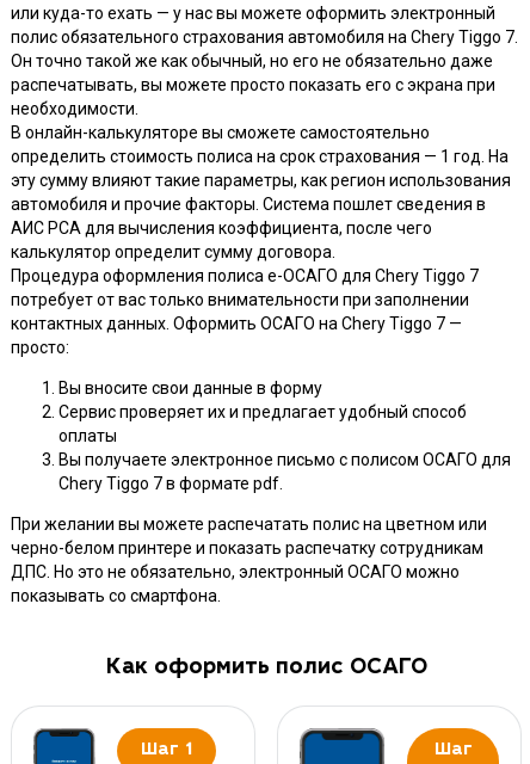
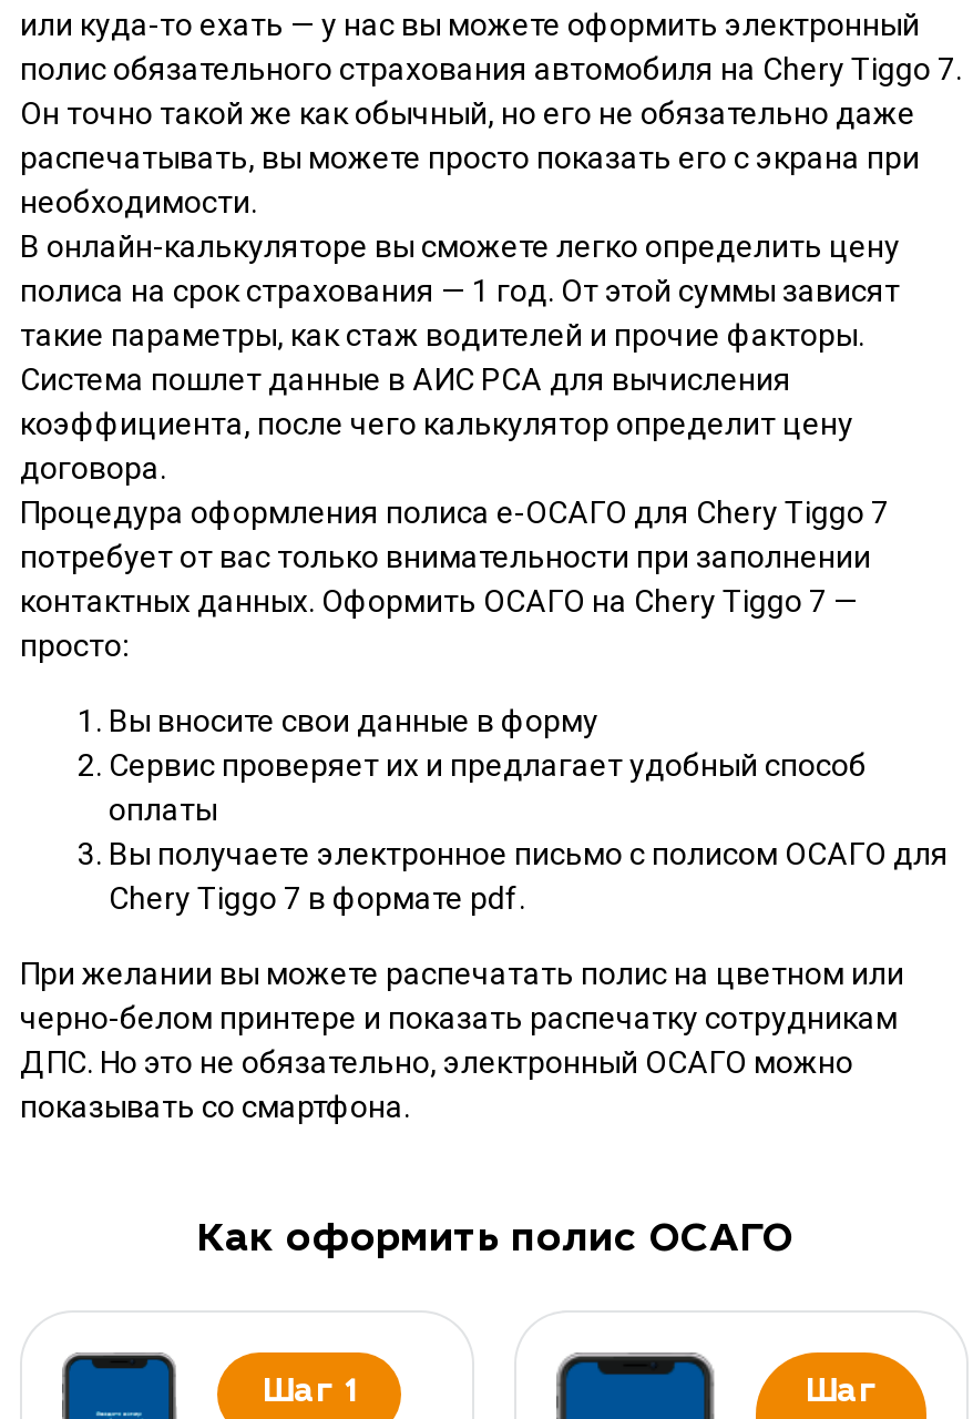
- В онлайн-калькуляторе вы сможете самостоятельно
- определить стоимость полиса на срок страхования — 1 год. На
- эту сумму влияют такие параметры, как регион использования
- автомобиля и прочие факторы. Система пошлет сведения в
- АИС РСА для вычисления коэффициента, после чего
- калькулятор определит сумму договора.
+ В онлайн-калькуляторе вы сможете легко определить цену
+ полиса на срок страхования — 1 год. От этой суммы зависят
+ такие параметры, как стаж водителей и прочие факторы.
+ Система пошлет данные в АИС РСА для вычисления
+ коэффициента, после чего калькулятор определит цену
+ договора.
